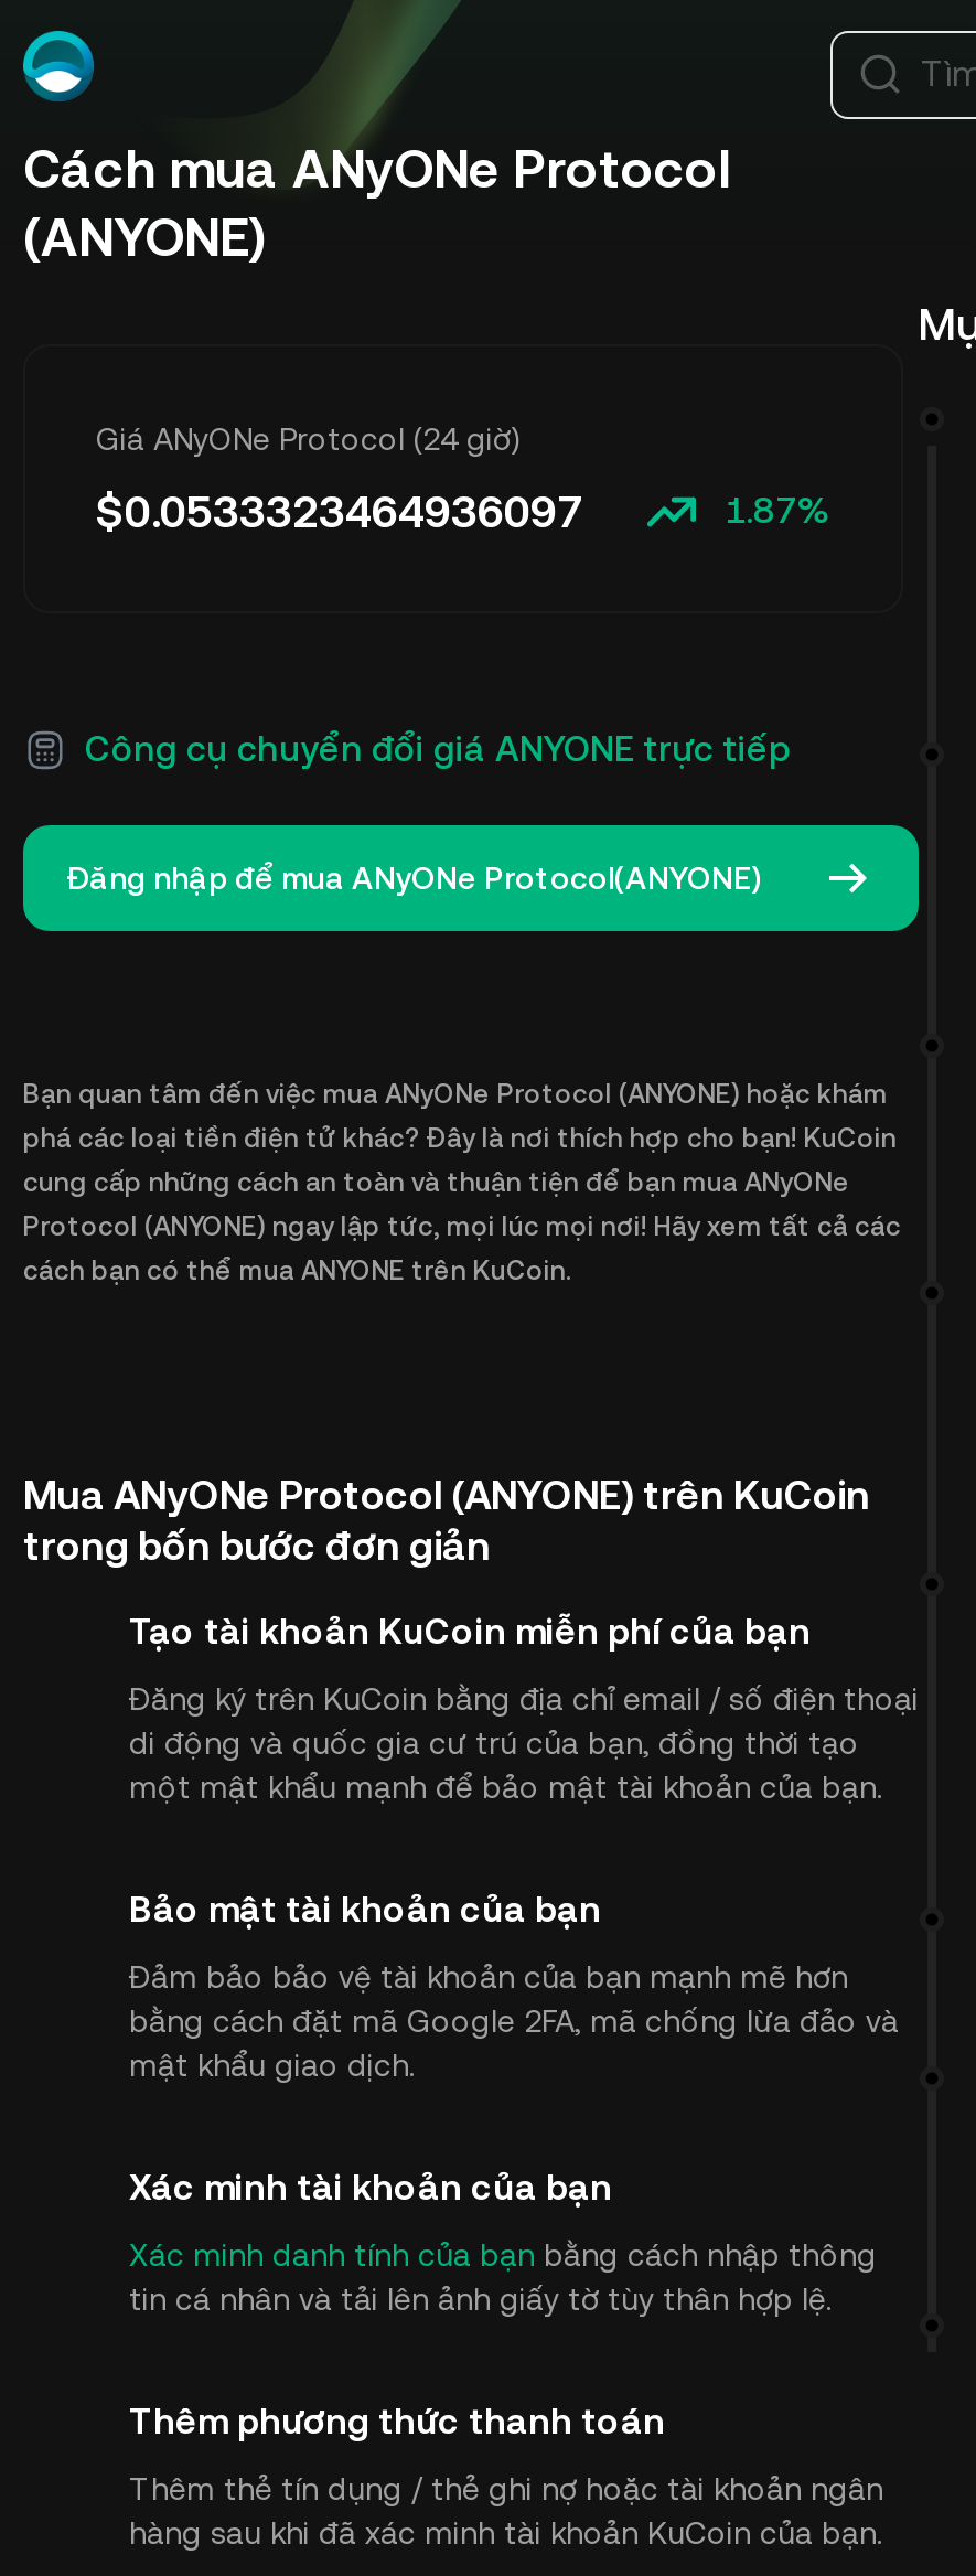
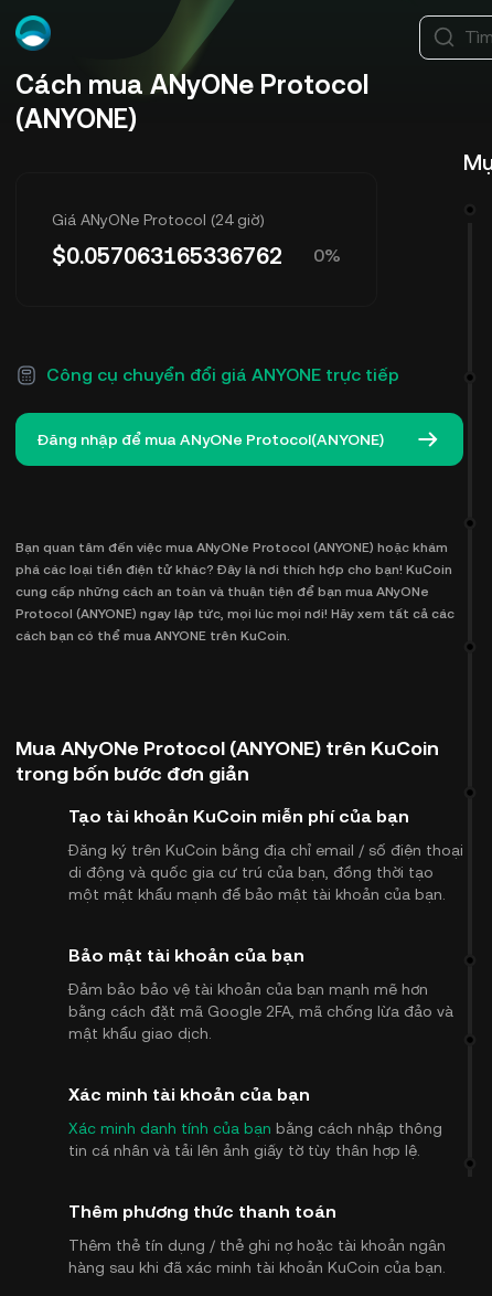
- $0.0533323464936097
+ $0.057063165336762

- 1.87%
+ 0%
